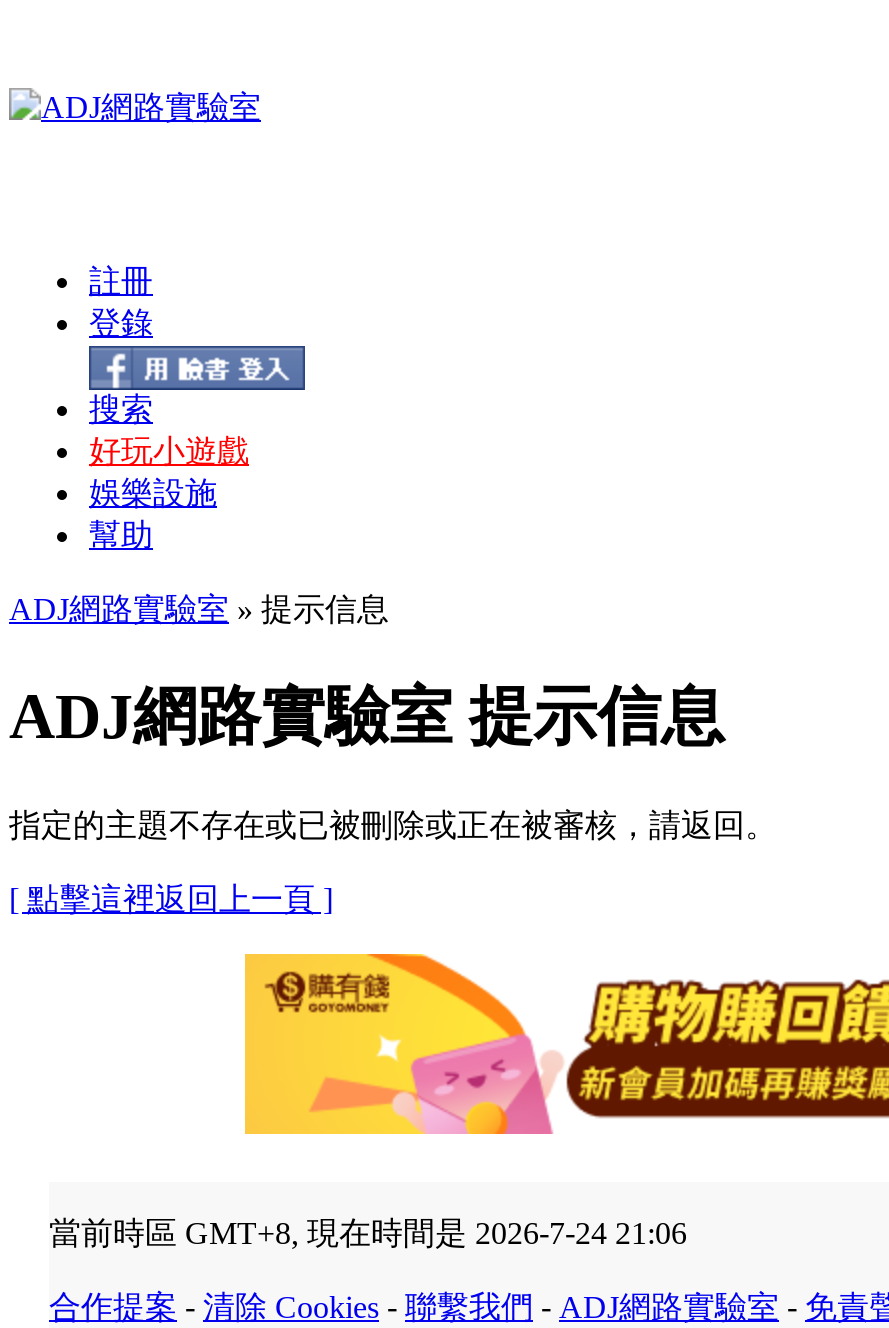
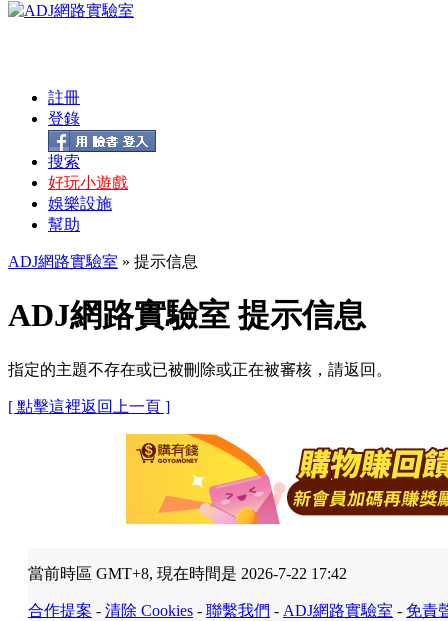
- 當前時區 GMT+8, 現在時間是 2026-7-24 21:06
+ 當前時區 GMT+8, 現在時間是 2026-7-22 17:42
